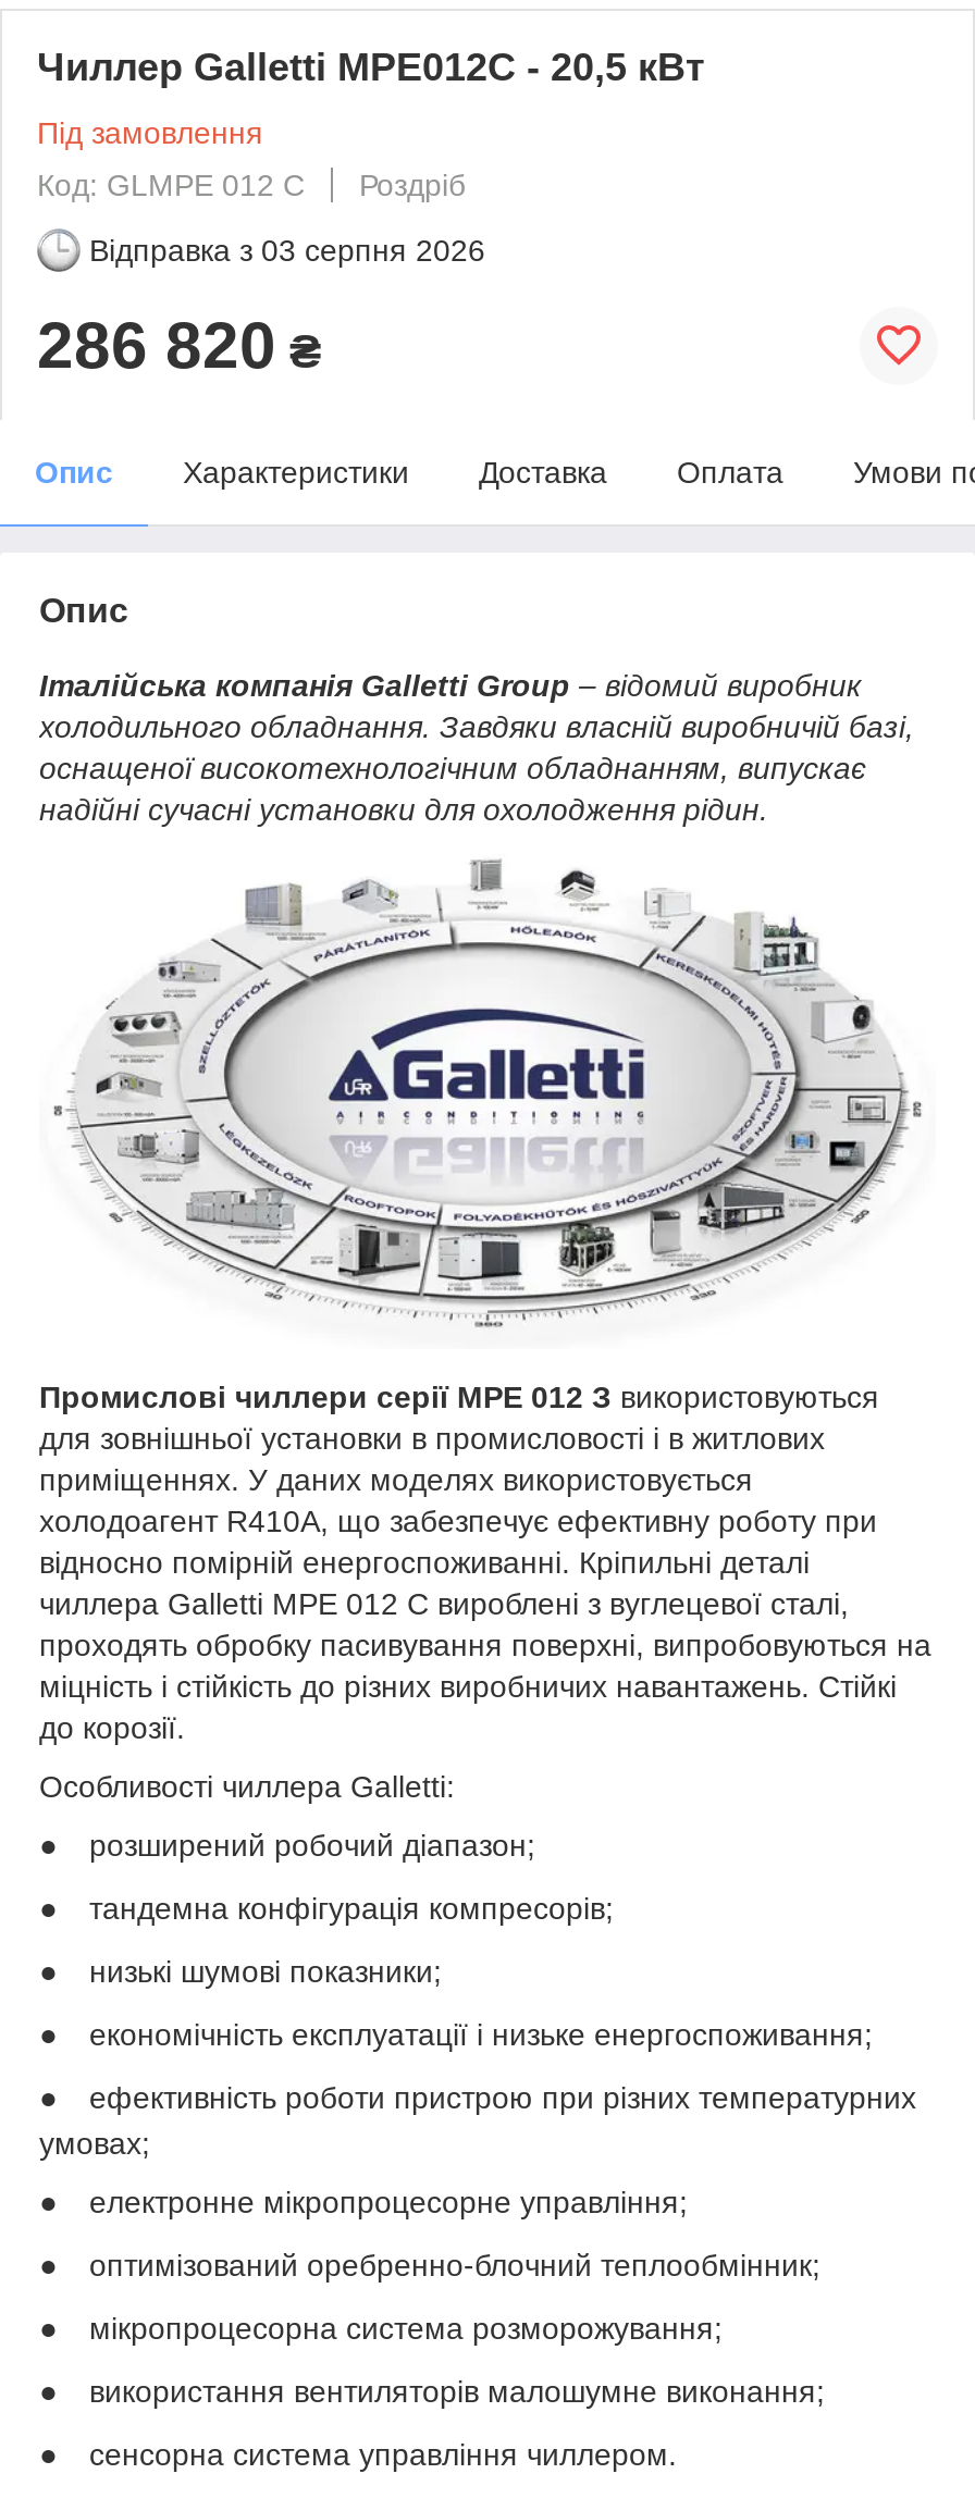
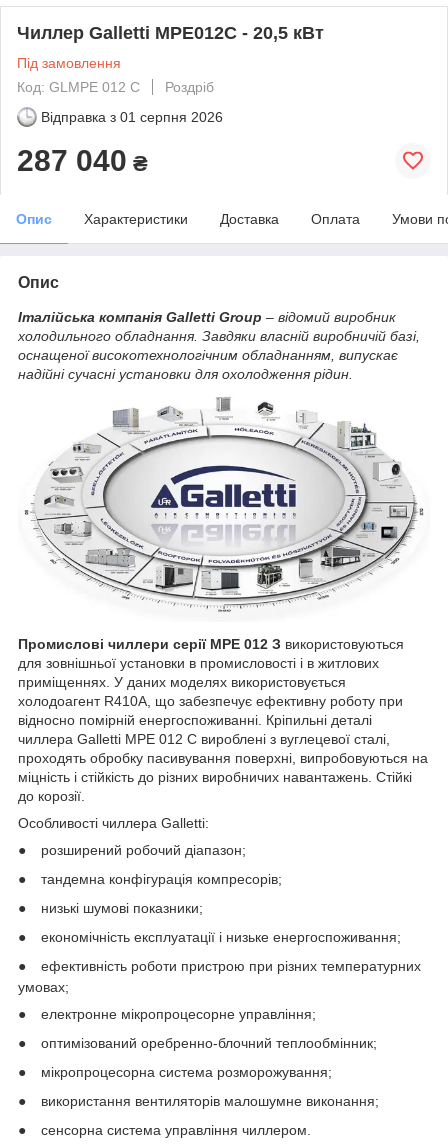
- Відправка з 03 серпня 2026
+ Відправка з 01 серпня 2026

- 286 820 ₴
+ 287 040 ₴
